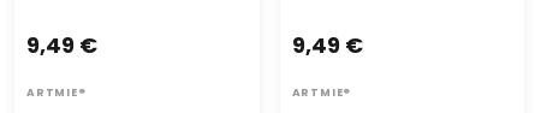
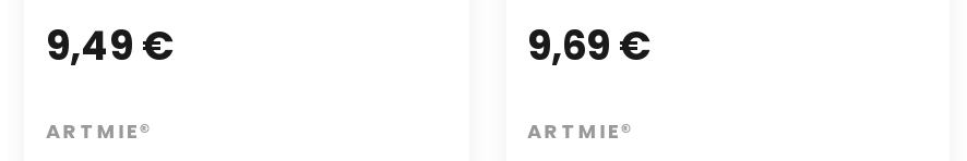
- 9,49 €
+ 9,69 €
